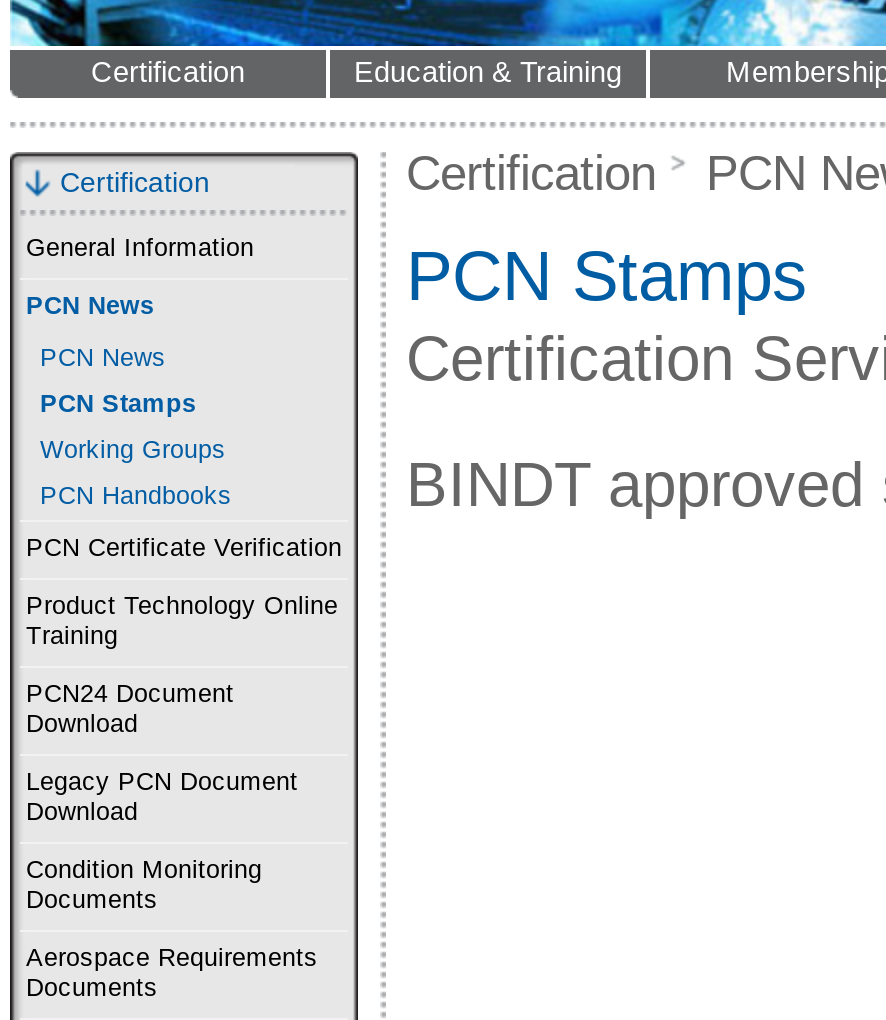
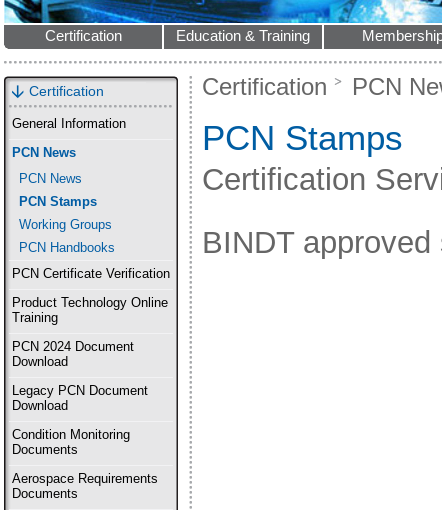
- PCN24 Document
+ PCN 2024 Document
